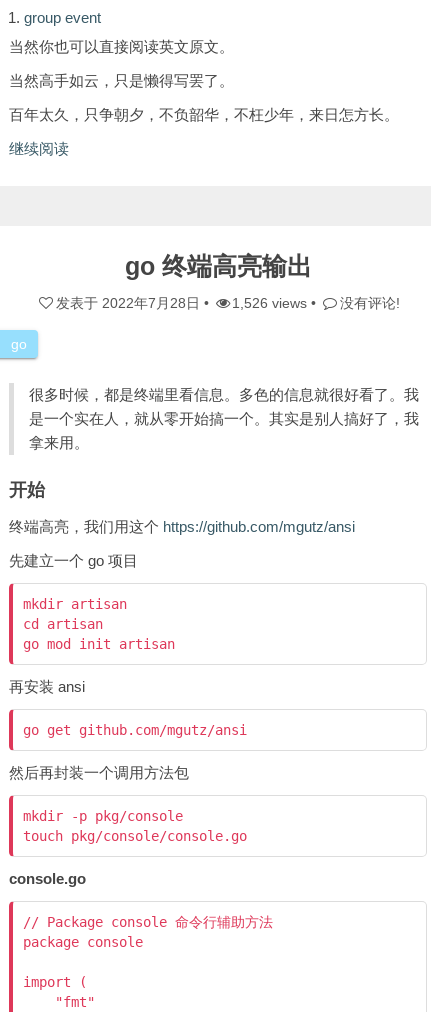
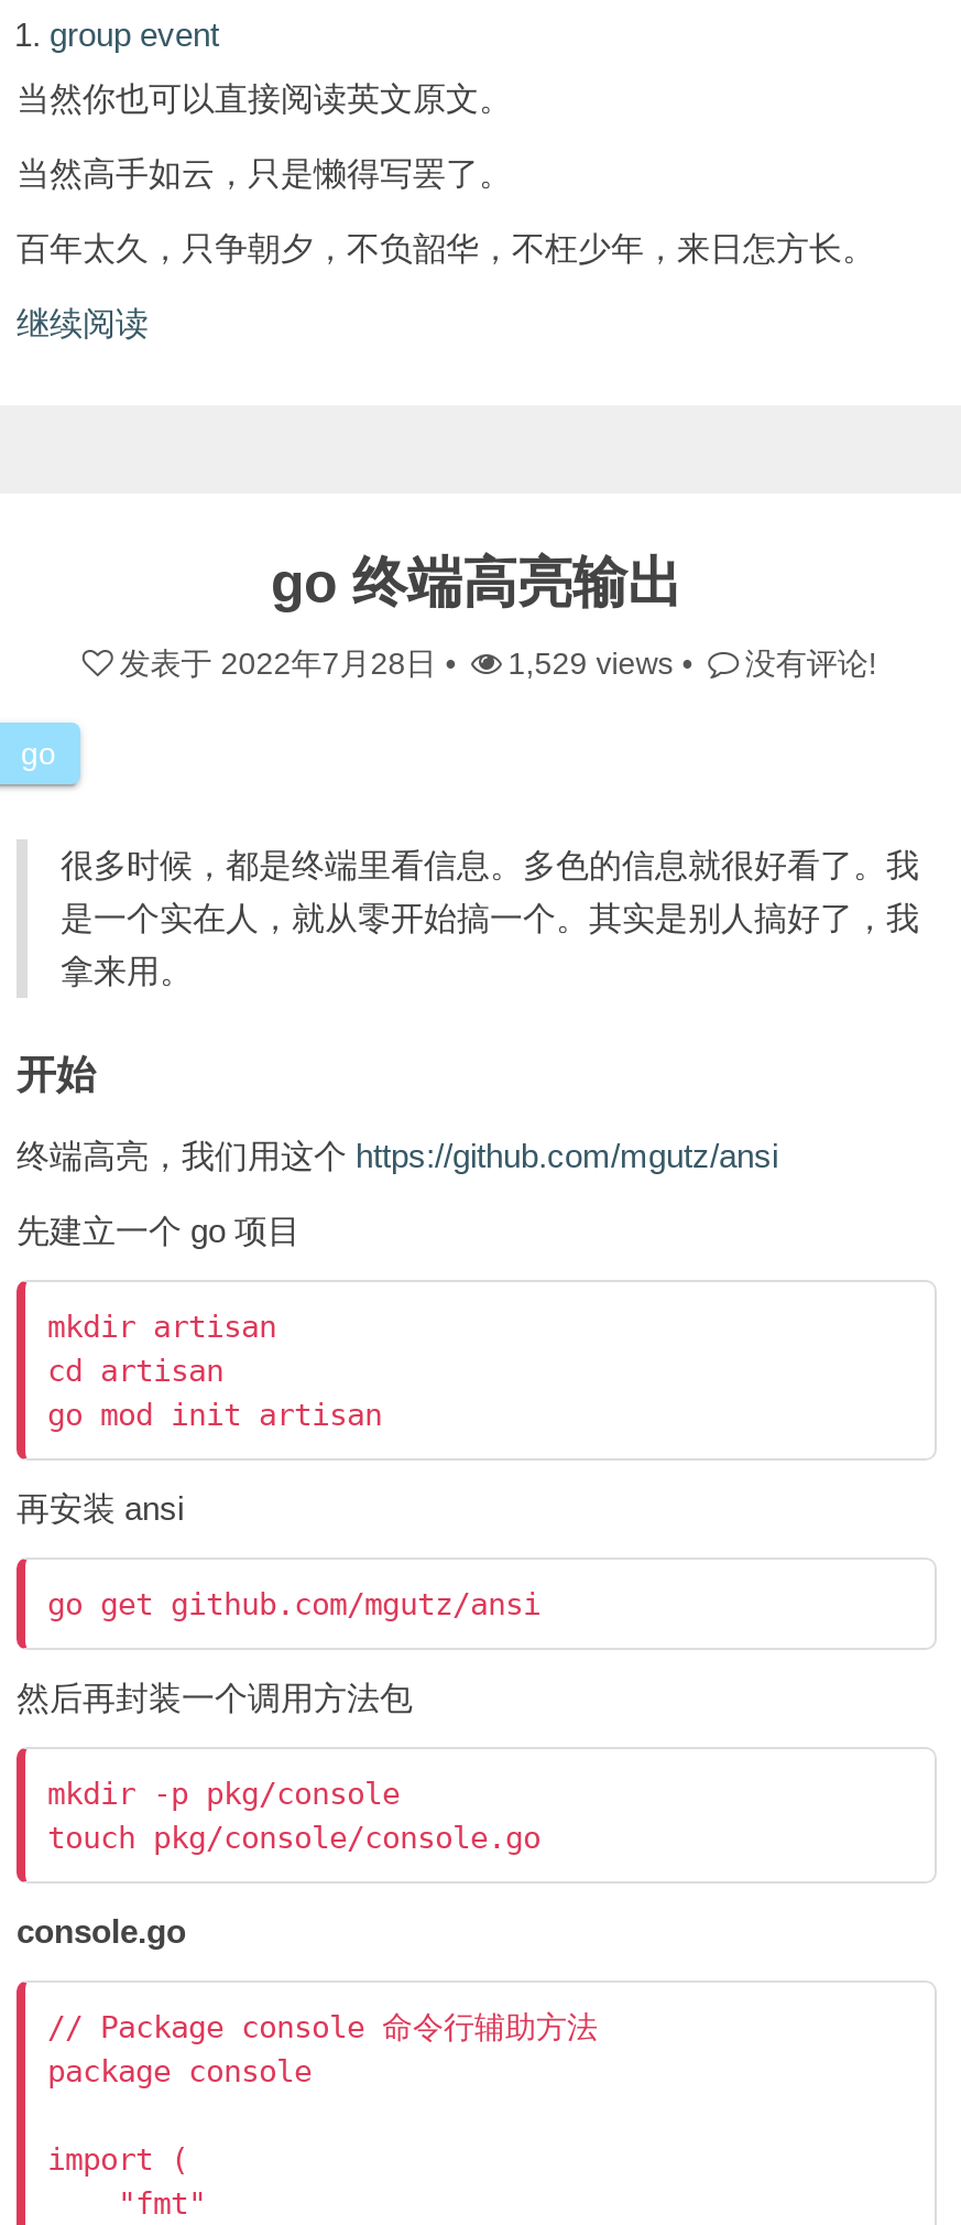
- 发表于2022年7月28日• 1,526 views • 没有评论!
+ 发表于2022年7月28日• 1,529 views • 没有评论!
